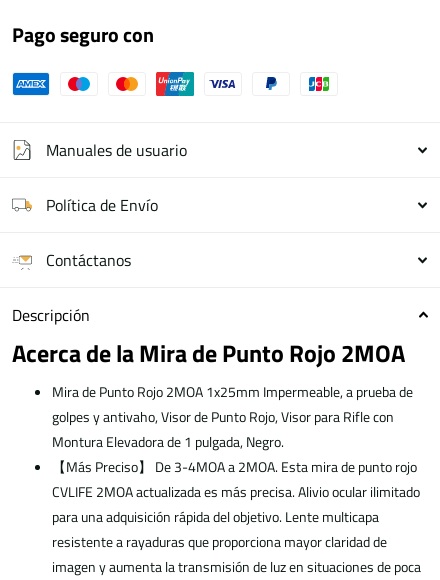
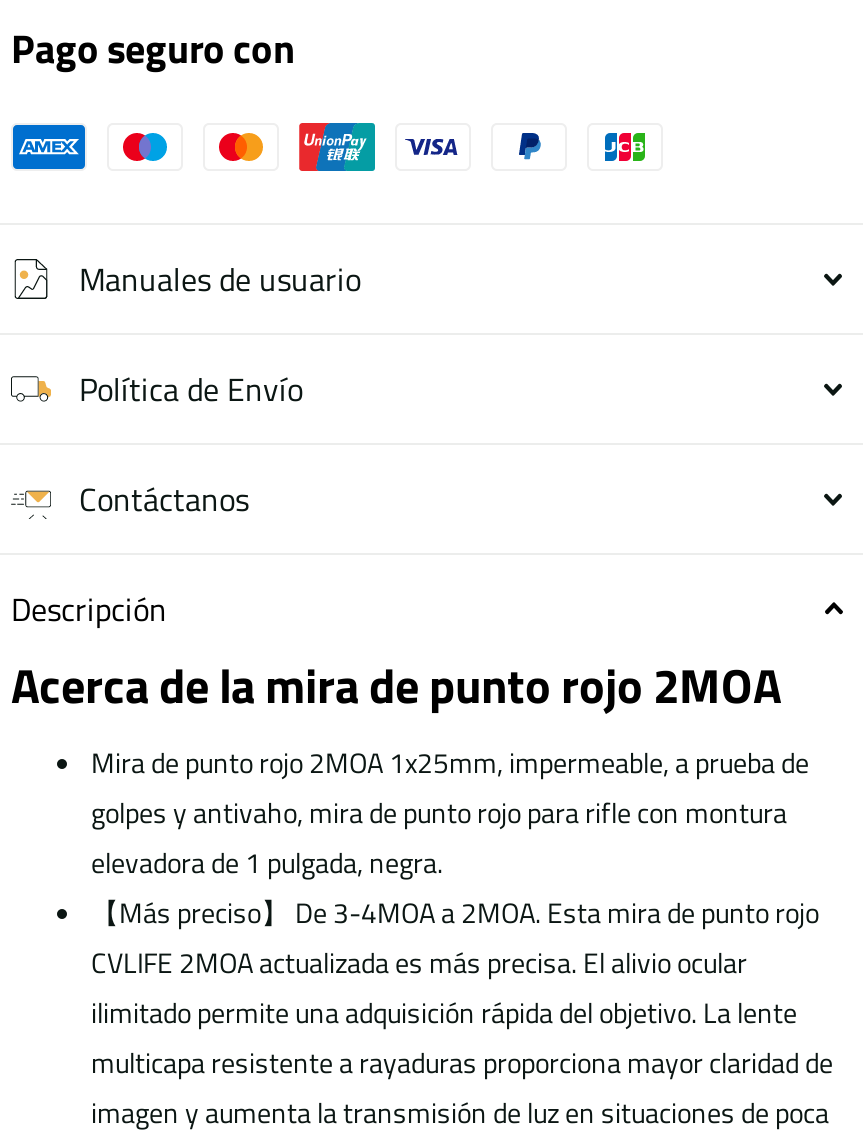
- Acerca de la Mira de Punto Rojo 2MOA
- Mira de Punto Rojo 2MOA 1x25mm Impermeable, a prueba de
- golpes y antivaho, Visor de Punto Rojo, Visor para Rifle con
- Montura Elevadora de 1 pulgada, Negro.
- 【Más Preciso】 De 3-4MOA a 2MOA. Esta mira de punto rojo
- CVLIFE 2MOA actualizada es más precisa. Alivio ocular ilimitado
- para una adquisición rápida del objetivo. Lente multicapa
- resistente a rayaduras que proporciona mayor claridad de
+ Acerca de la mira de punto rojo 2MOA
+ Mira de punto rojo 2MOA 1x25mm, impermeable, a prueba de
+ golpes y antivaho, mira de punto rojo para rifle con montura
+ elevadora de 1 pulgada, negra.
+ 【Más preciso】 De 3-4MOA a 2MOA. Esta mira de punto rojo
+ CVLIFE 2MOA actualizada es más precisa. El alivio ocular
+ ilimitado permite una adquisición rápida del objetivo. La lente
+ multicapa resistente a rayaduras proporciona mayor claridad de
